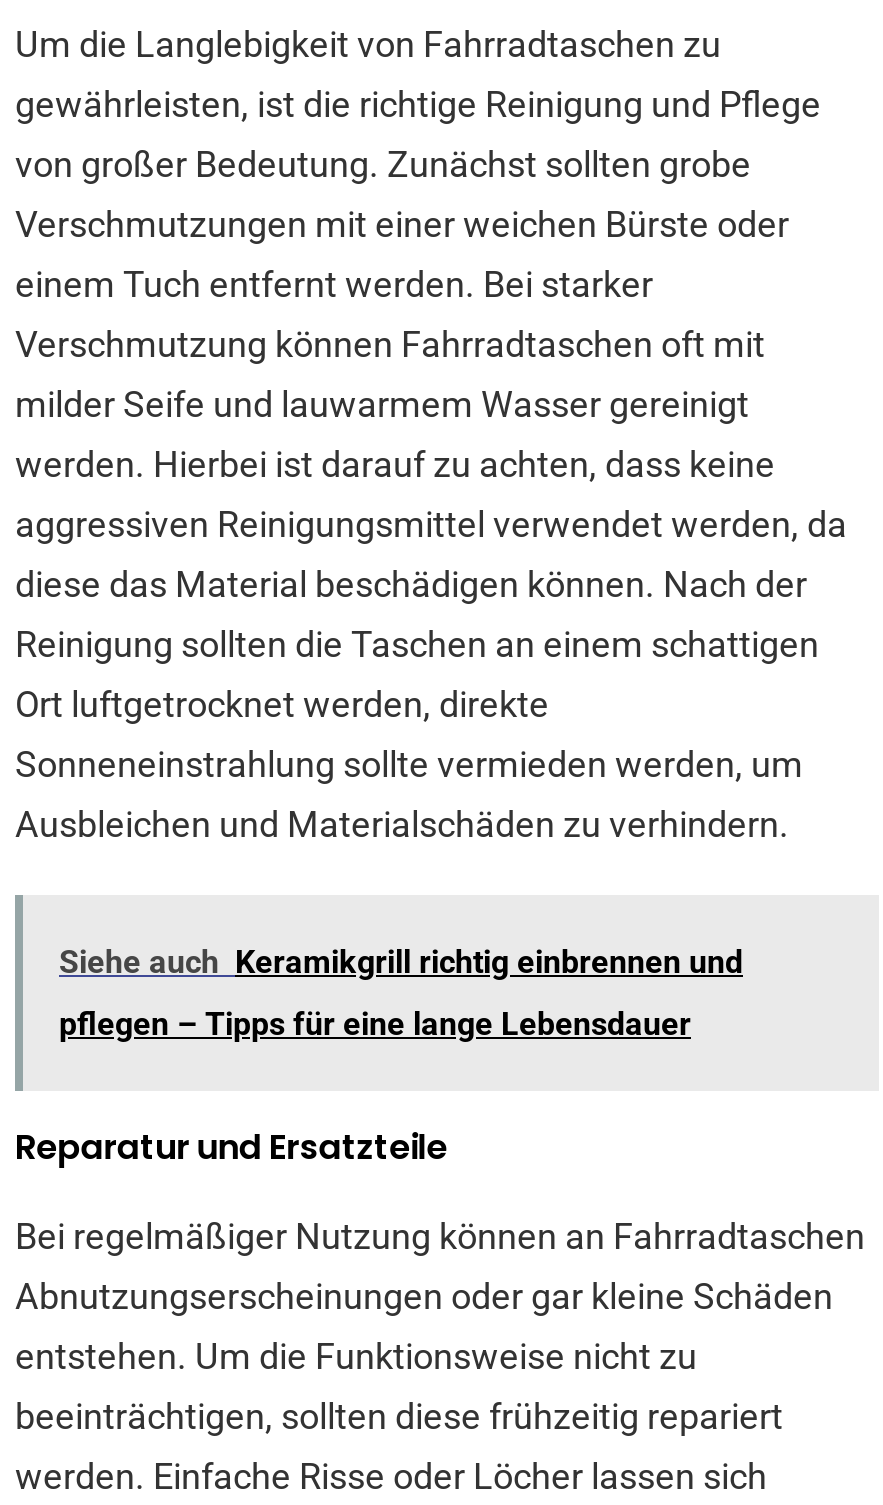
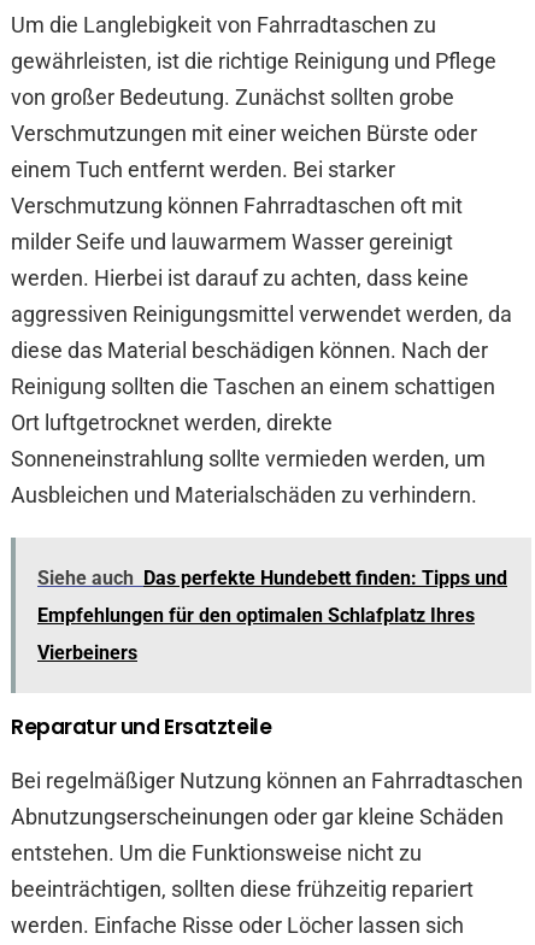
- Siehe auch Keramikgrill richtig einbrennen und
- pflegen – Tipps für eine lange Lebensdauer
+ Siehe auch Das perfekte Hundebett finden: Tipps und
+ Empfehlungen für den optimalen Schlafplatz Ihres
+ Vierbeiners
